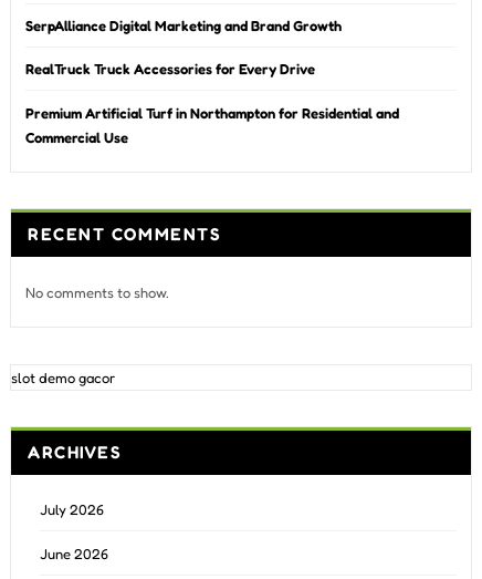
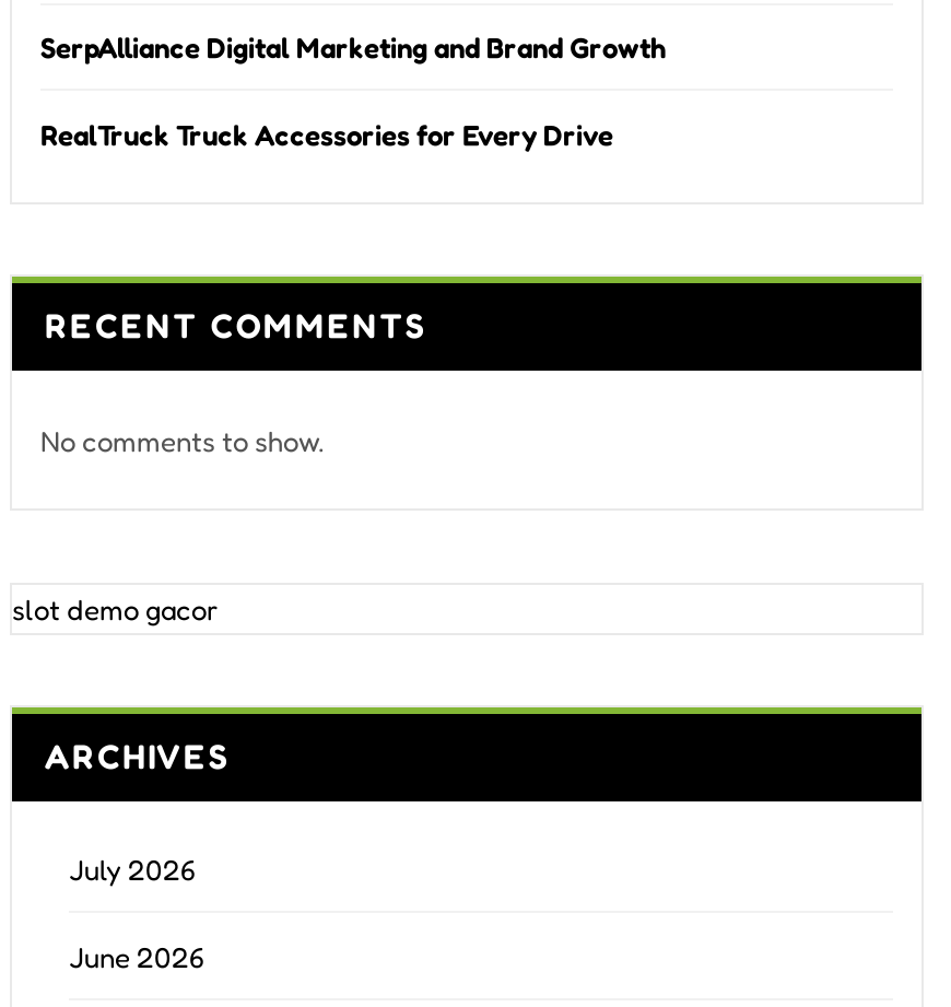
- Premium Artificial Turf in Northampton for Residential and
- Commercial Use
